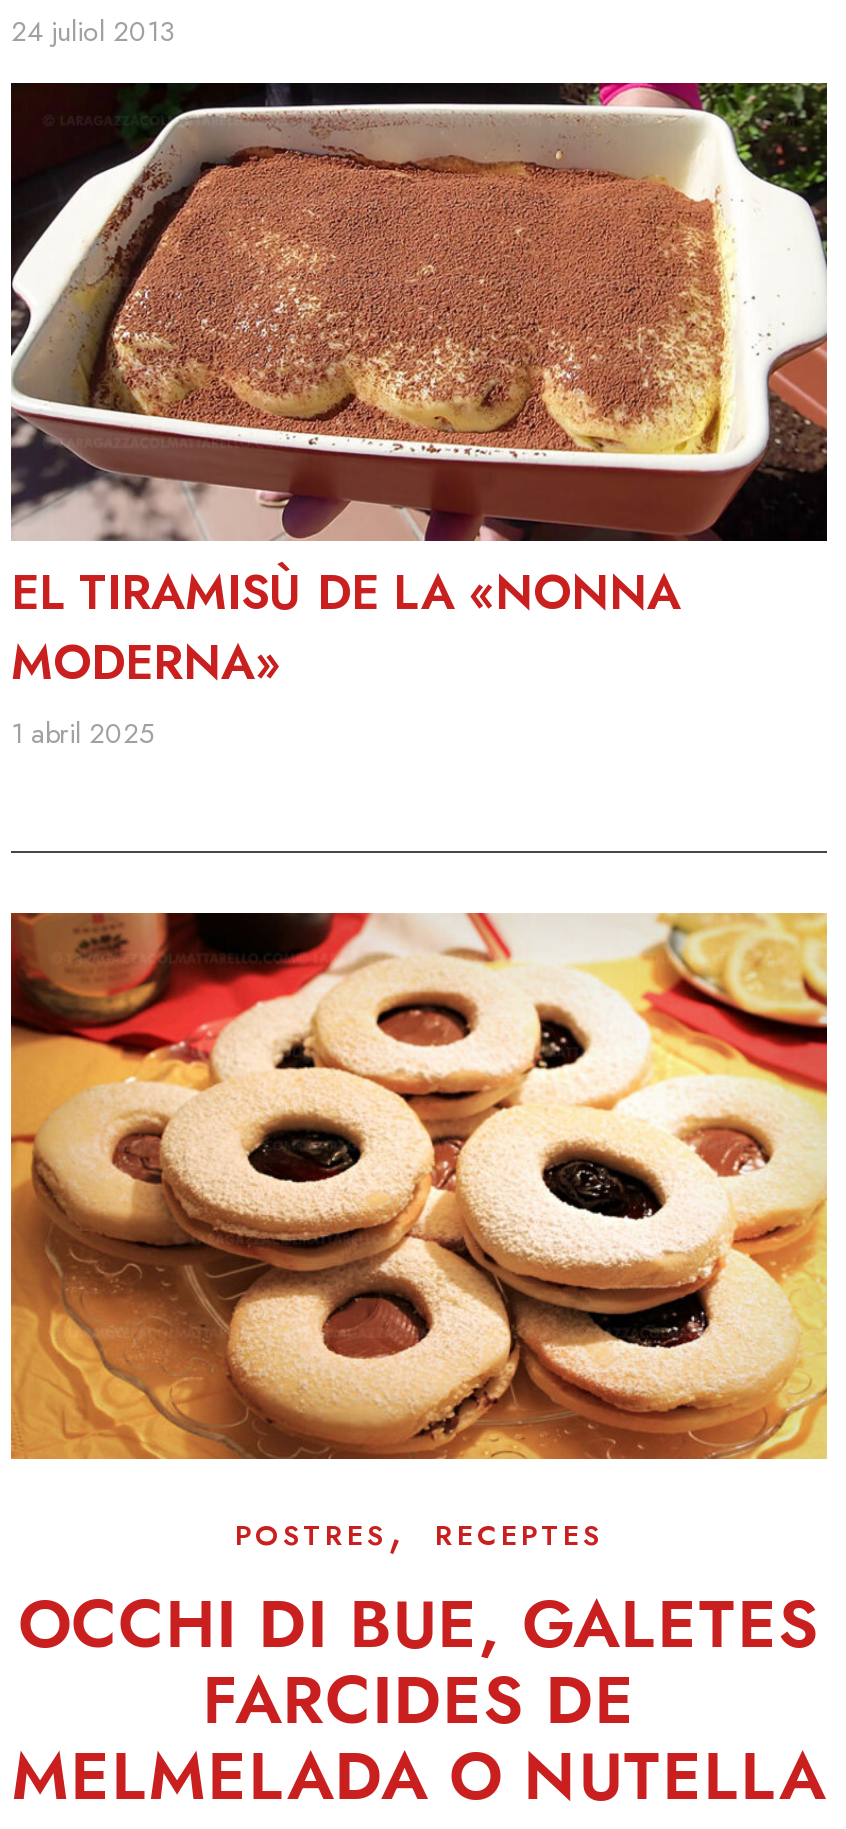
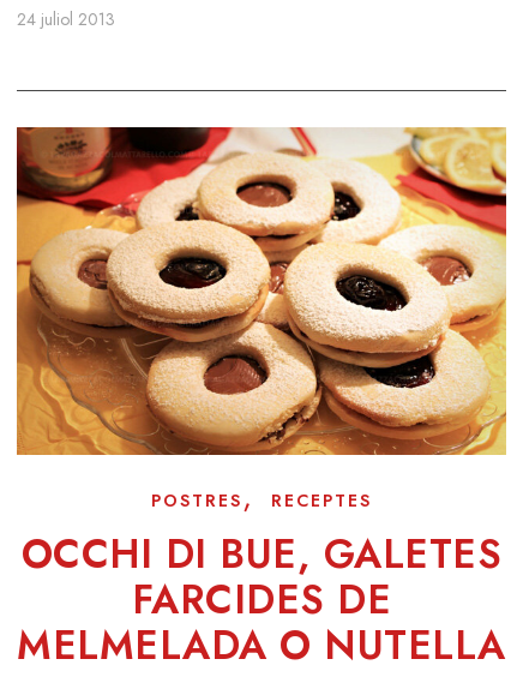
- [image]
- EL TIRAMISÙ DE LA «NONNA
- MODERNA»
- 1 abril 2025
